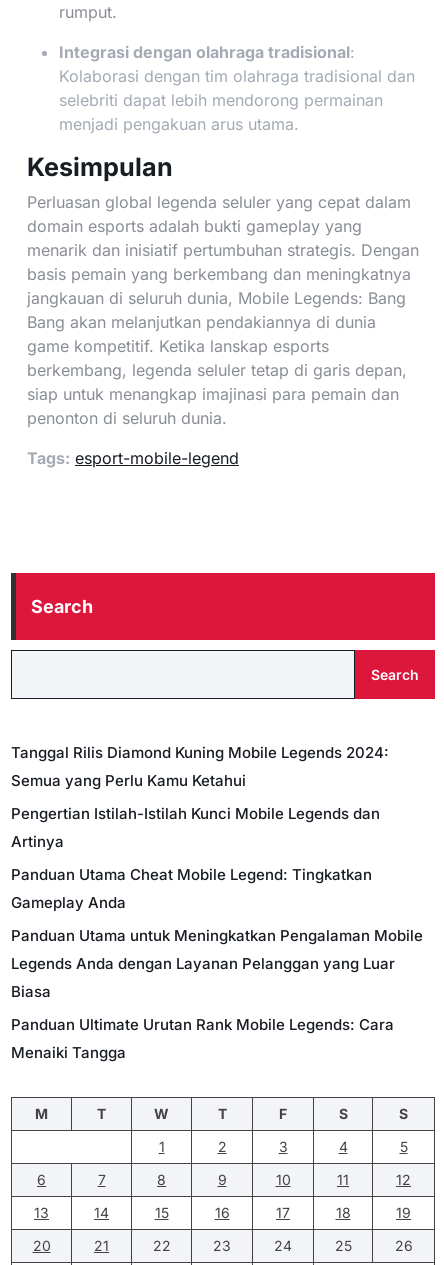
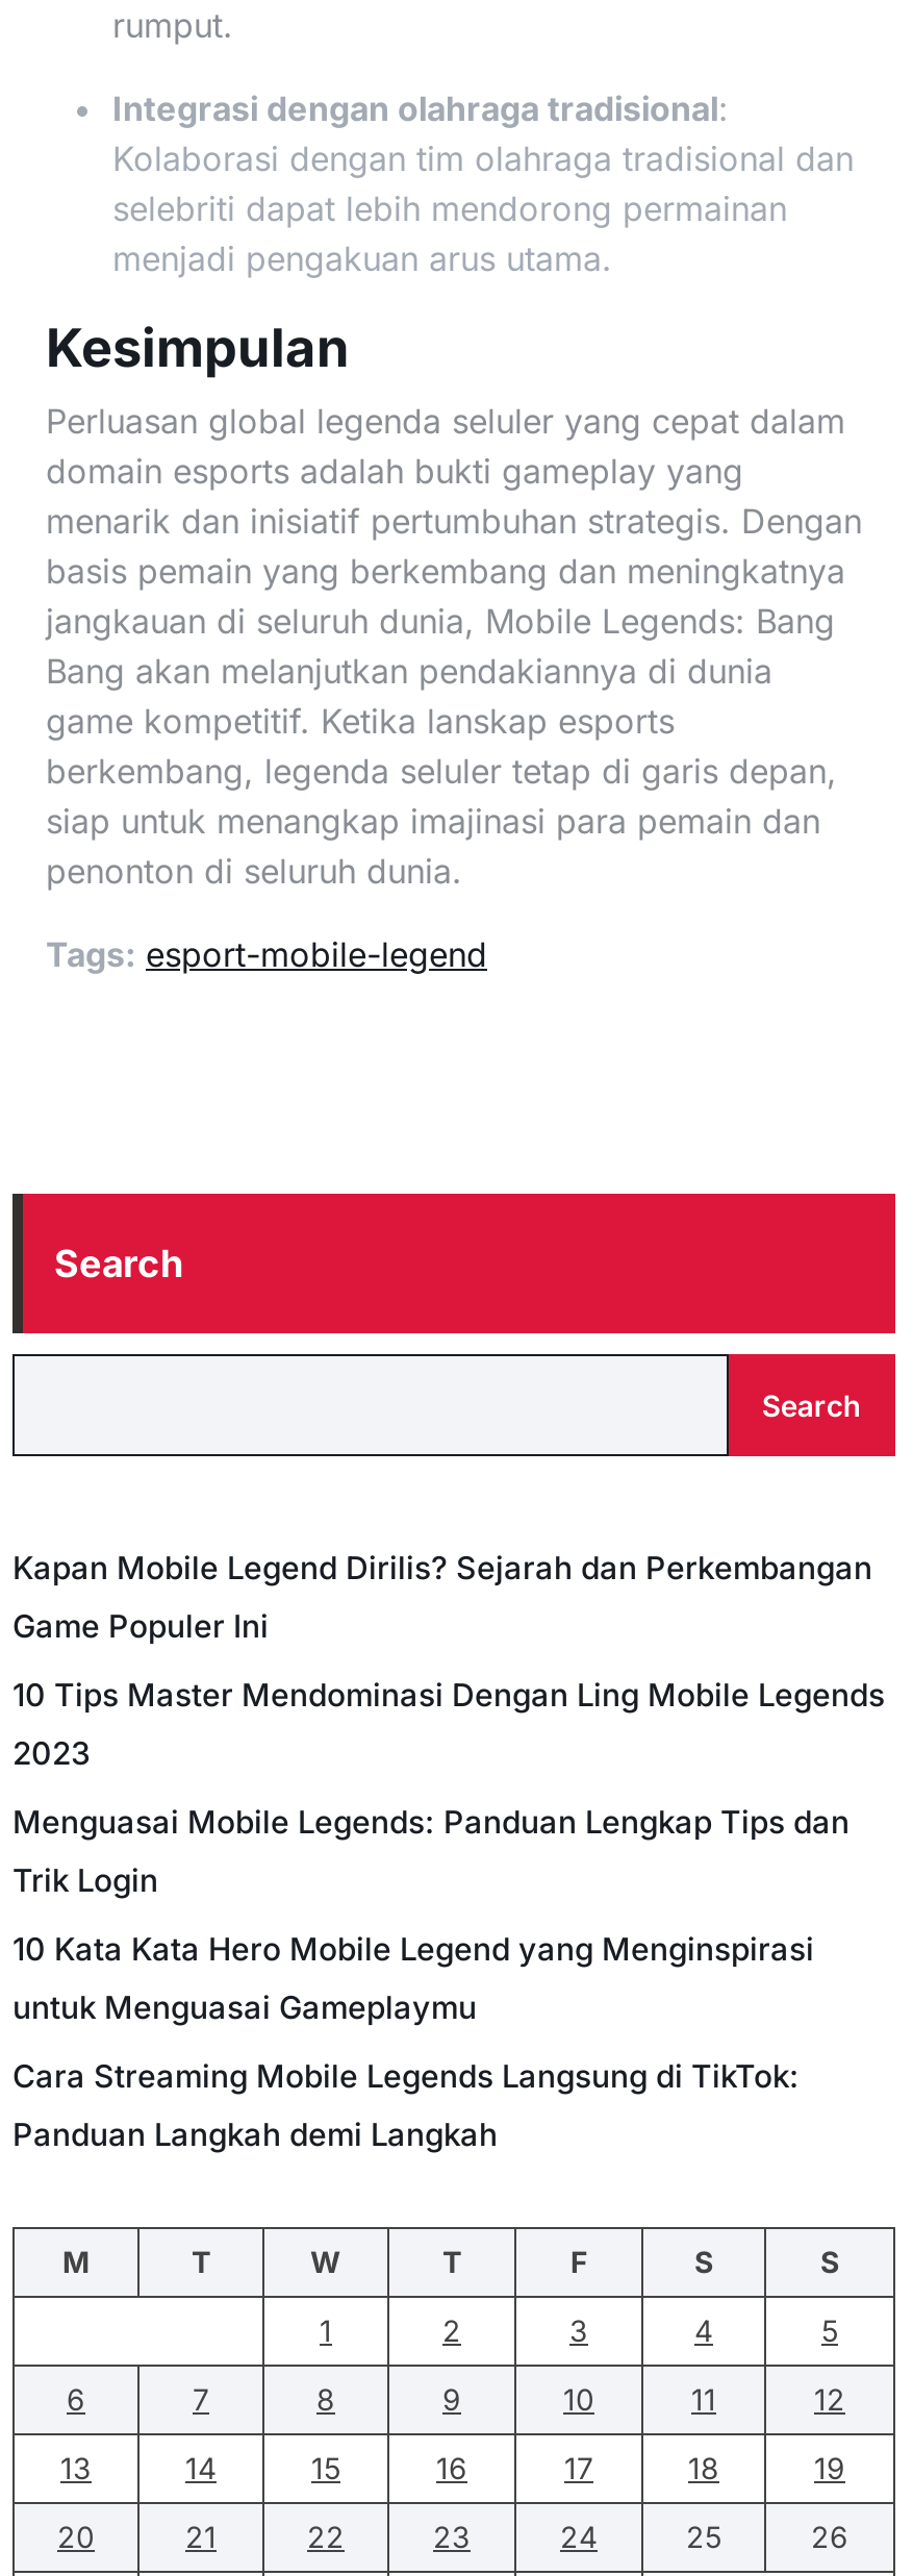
- Tanggal Rilis Diamond Kuning Mobile Legends 2024:
- Semua yang Perlu Kamu Ketahui
- Pengertian Istilah-Istilah Kunci Mobile Legends dan
- Artinya
- Panduan Utama Cheat Mobile Legend: Tingkatkan
- Gameplay Anda
- Panduan Utama untuk Meningkatkan Pengalaman Mobile
- Legends Anda dengan Layanan Pelanggan yang Luar
- Biasa
- Panduan Ultimate Urutan Rank Mobile Legends: Cara
- Menaiki Tangga
+ Kapan Mobile Legend Dirilis? Sejarah dan Perkembangan
+ Game Populer Ini
+ 10 Tips Master Mendominasi Dengan Ling Mobile Legends
+ 2023
+ Menguasai Mobile Legends: Panduan Lengkap Tips dan
+ Trik Login
+ 10 Kata Kata Hero Mobile Legend yang Menginspirasi
+ untuk Menguasai Gameplaymu
+ Cara Streaming Mobile Legends Langsung di TikTok:
+ Panduan Langkah demi Langkah
